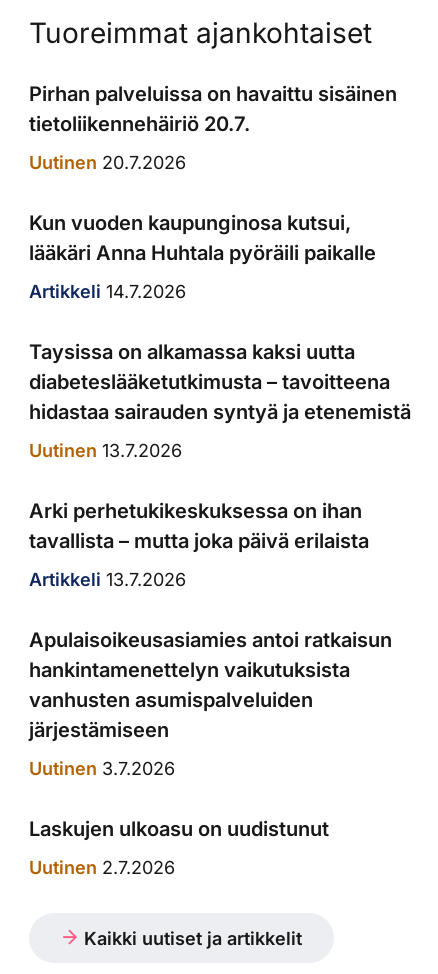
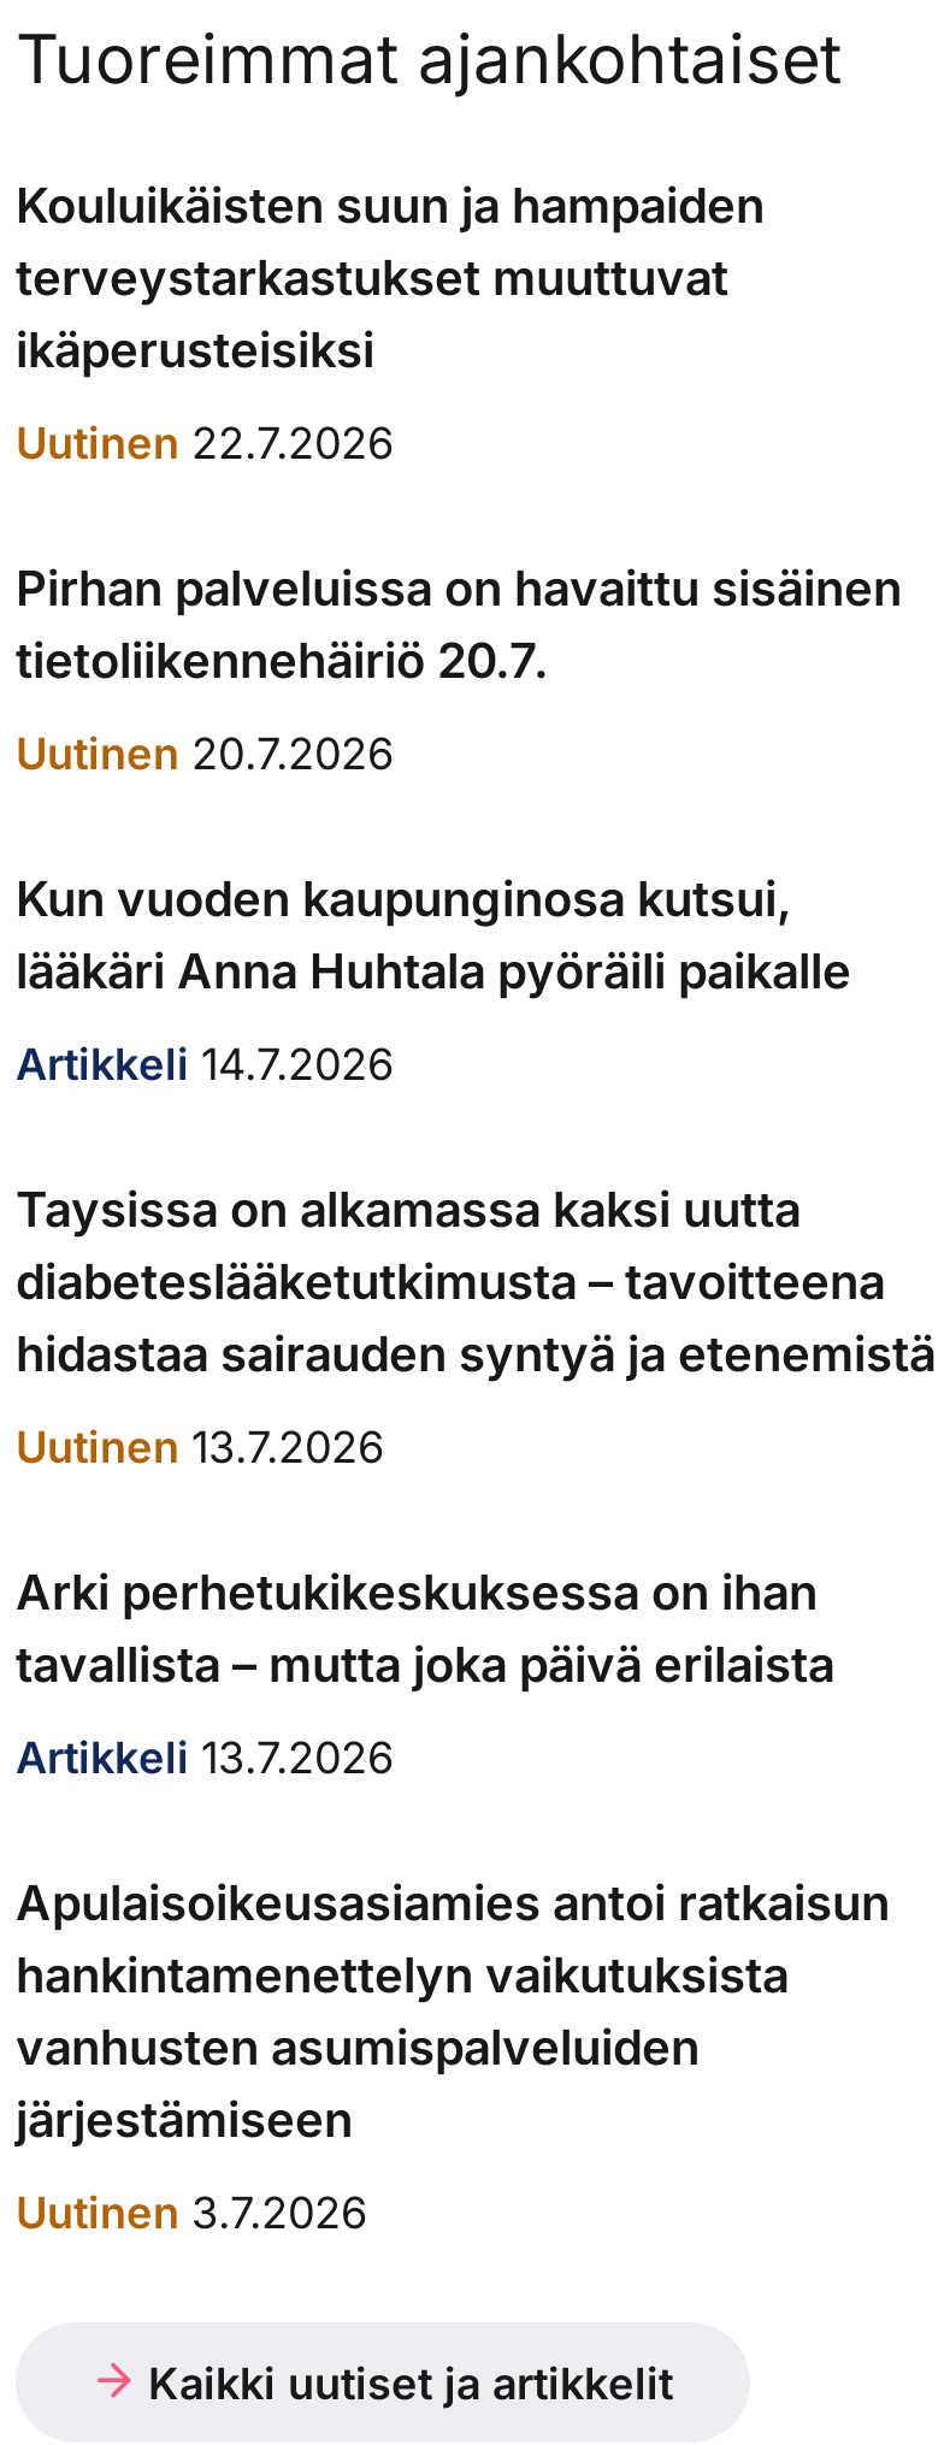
+ Kouluikäisten suun ja hampaiden
+ terveystarkastukset muuttuvat
+ ikäperusteisiksi
+ Uutinen 22.7.2026

moved down: Pirhan palveluissa on havaittu sisäinen | tietoliikennehäiriö 20.7. | Uutinen 20.7.2026 | ... | järjestämiseen | Uutinen 3.7.2026

- Laskujen ulkoasu on uudistunut
- Uutinen 2.7.2026
